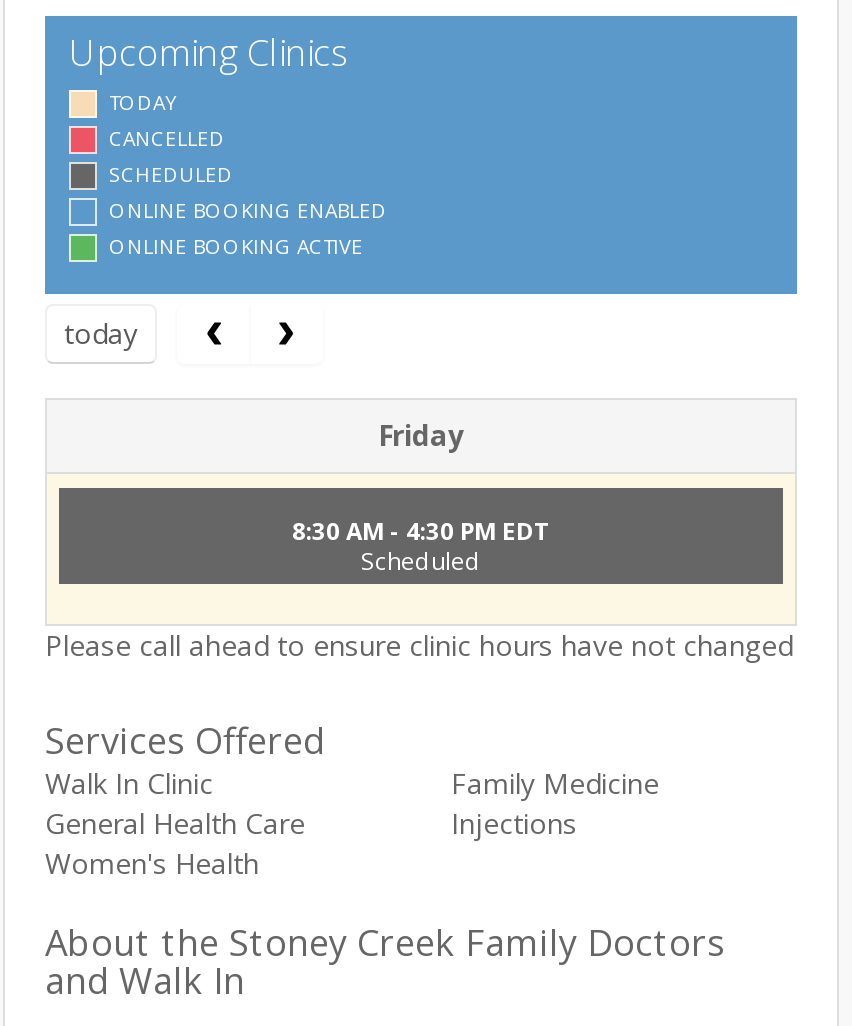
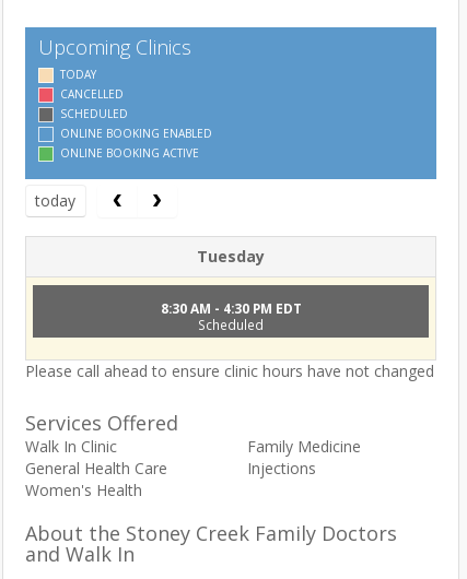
- Friday
+ Tuesday
